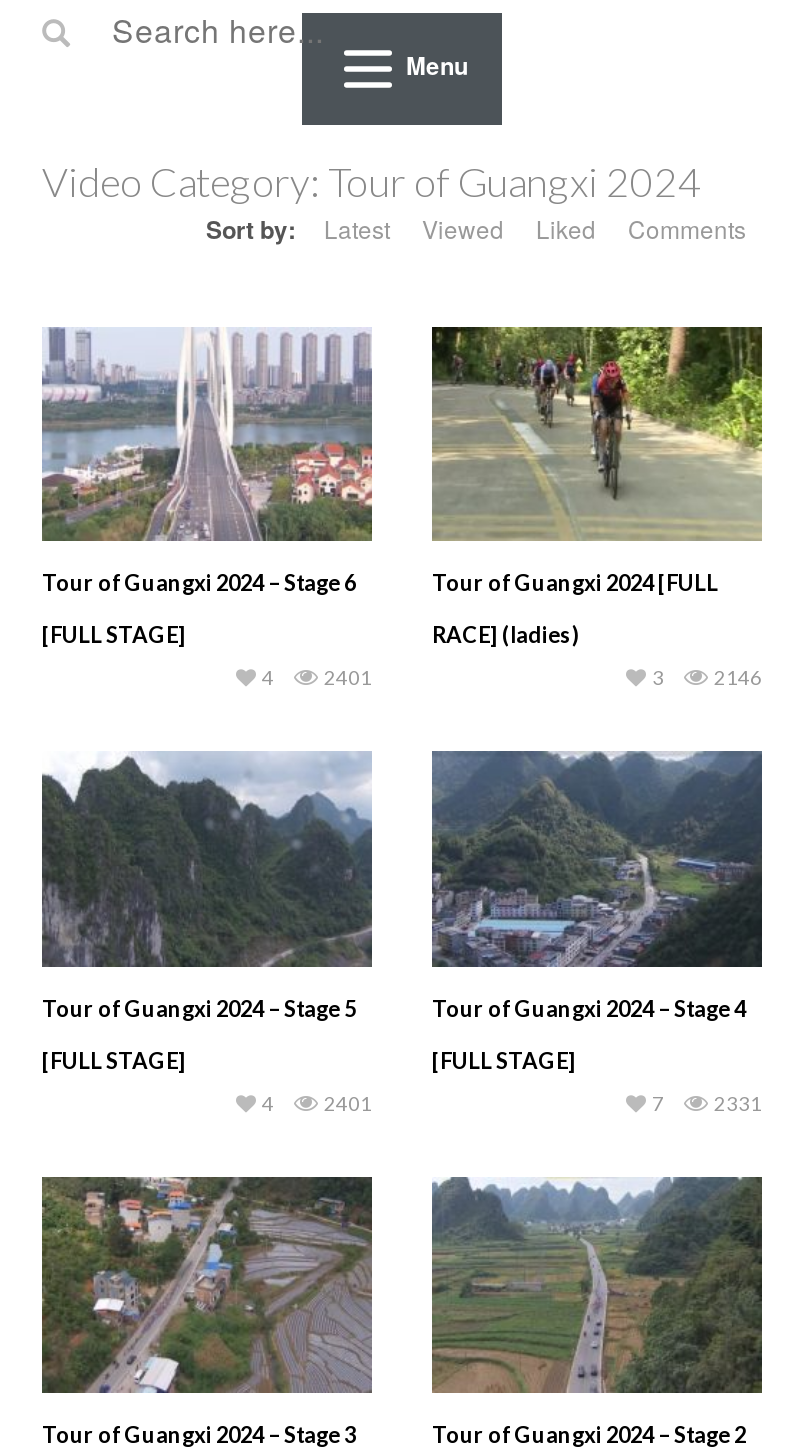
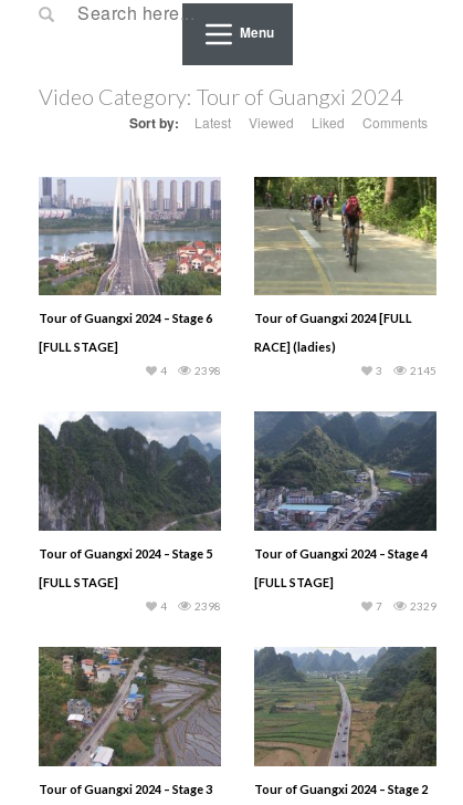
- 2401
+ 2398

- 2146
+ 2145

- 2401
+ 2398

- 2331
+ 2329
